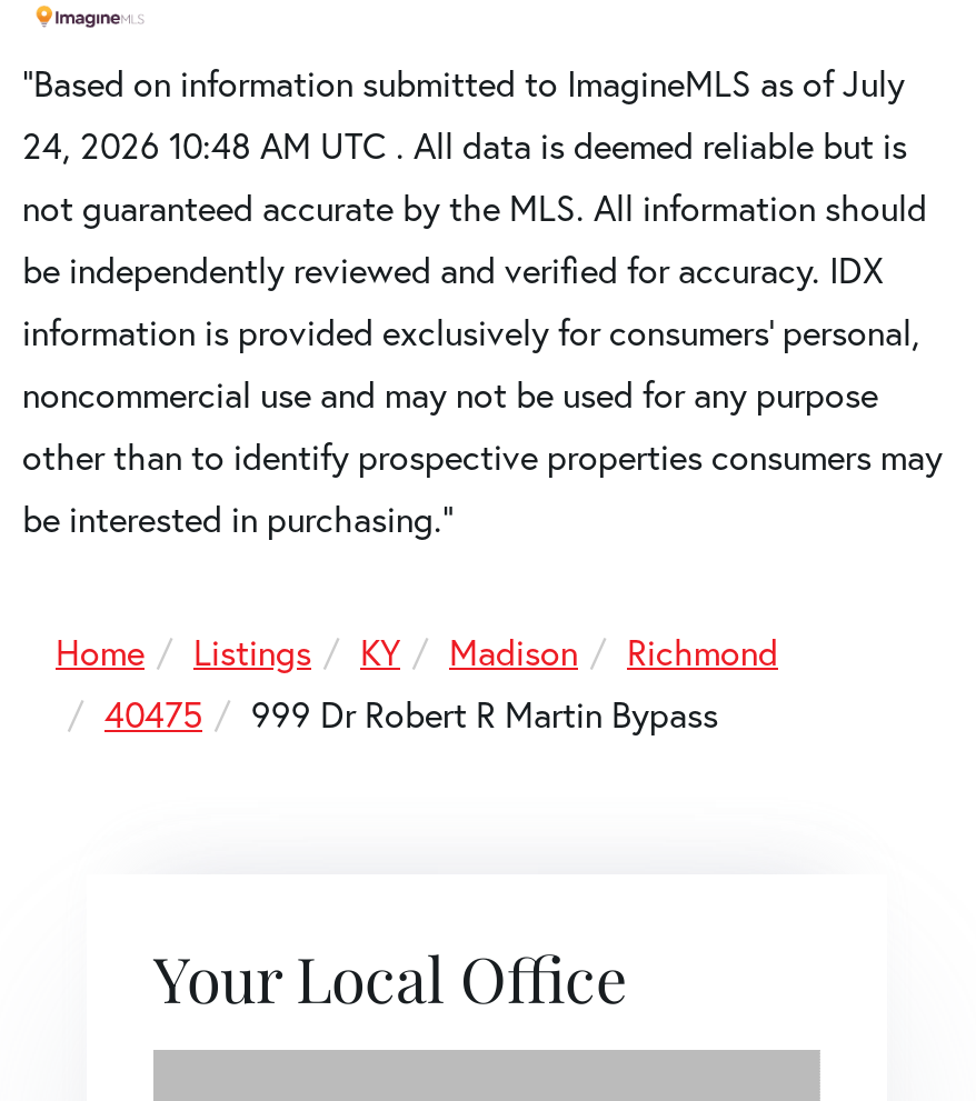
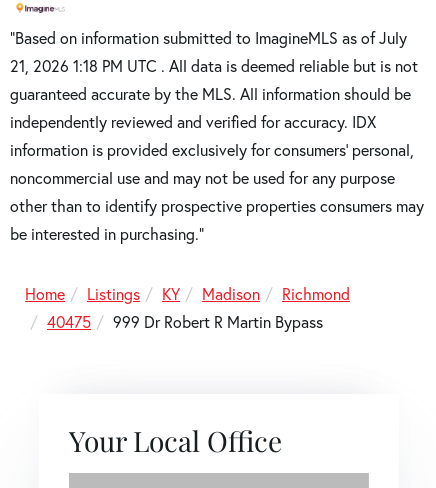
- 24, 2026 10:48 AM UTC . All data is deemed reliable but is
- not guaranteed accurate by the MLS. All information should
- be independently reviewed and verified for accuracy. IDX
+ 21, 2026 1:18 PM UTC . All data is deemed reliable but is not
+ guaranteed accurate by the MLS. All information should be
+ independently reviewed and verified for accuracy. IDX
